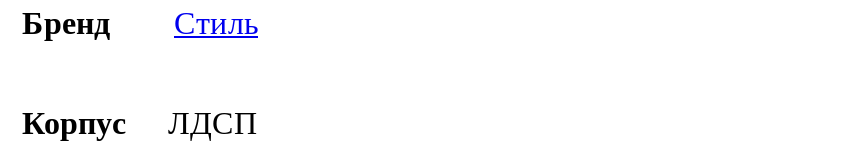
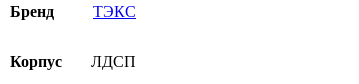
- Стиль
+ ТЭКС
